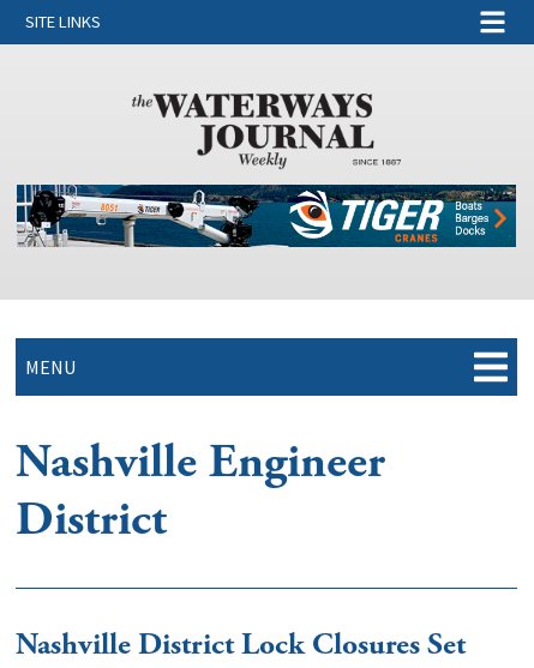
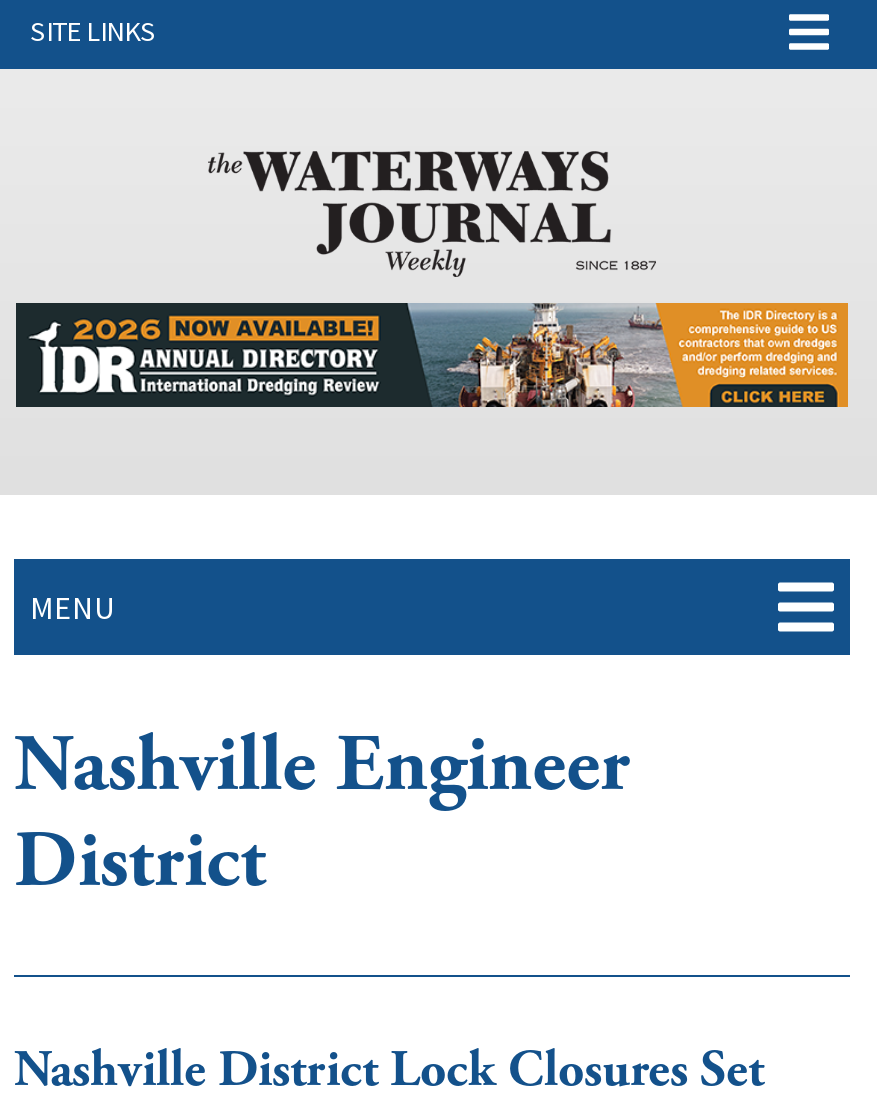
- [image]
+ [image]
